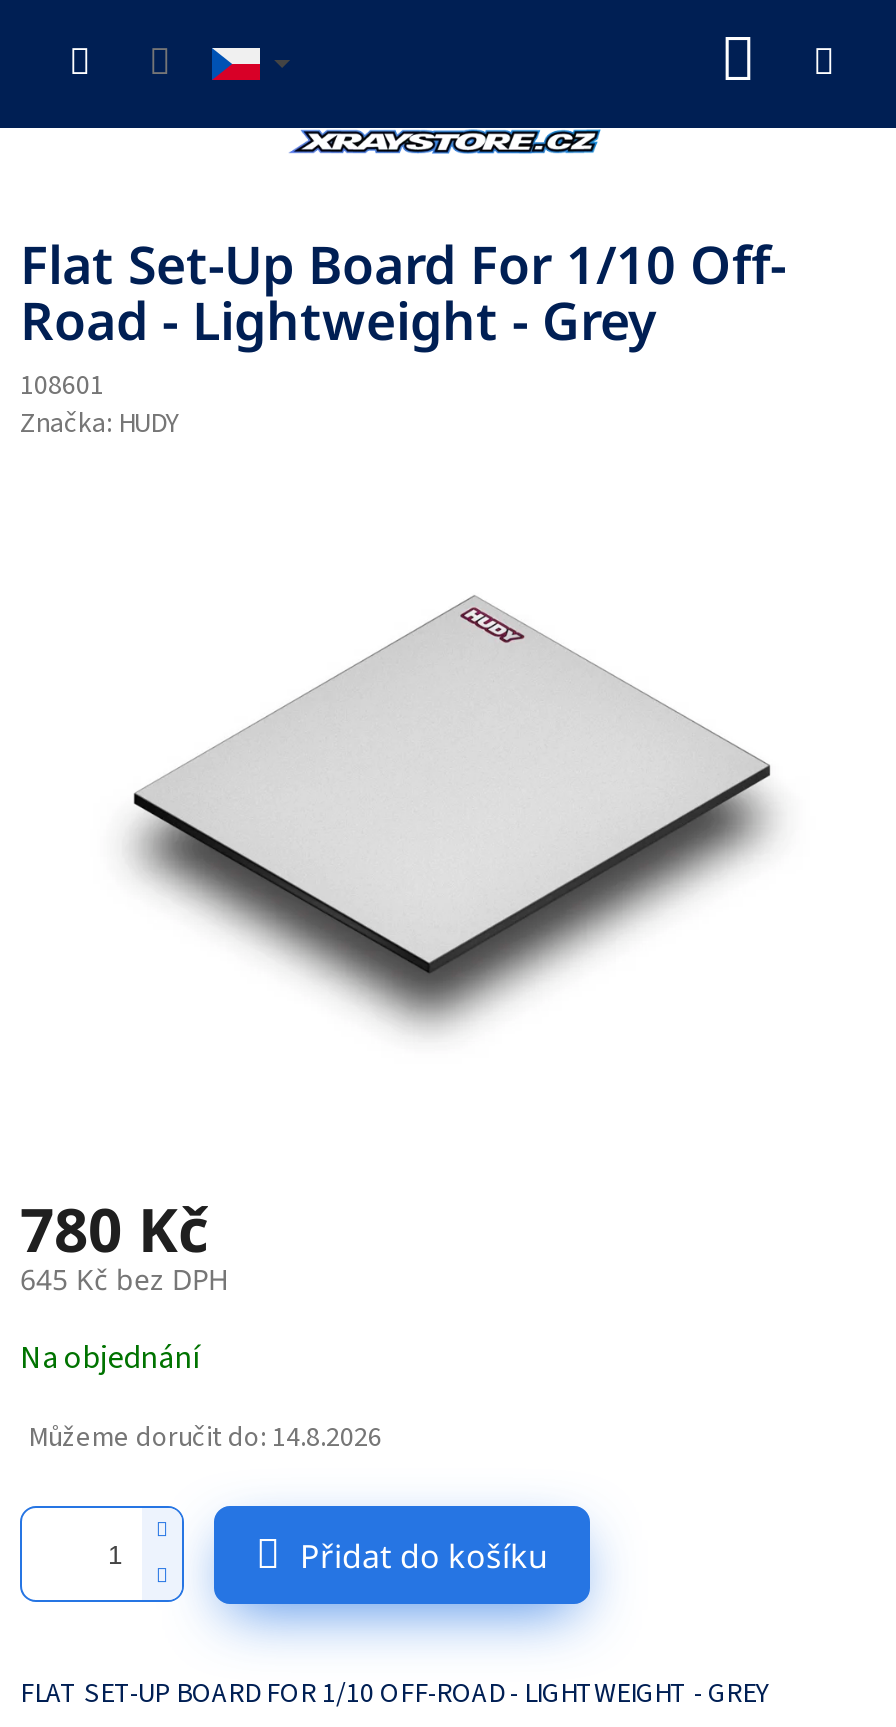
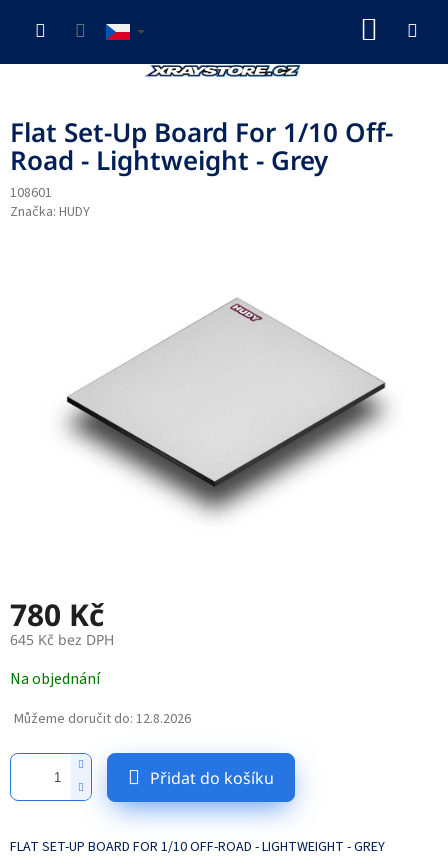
- Můžeme doručit do: 14.8.2026
+ Můžeme doručit do: 12.8.2026
